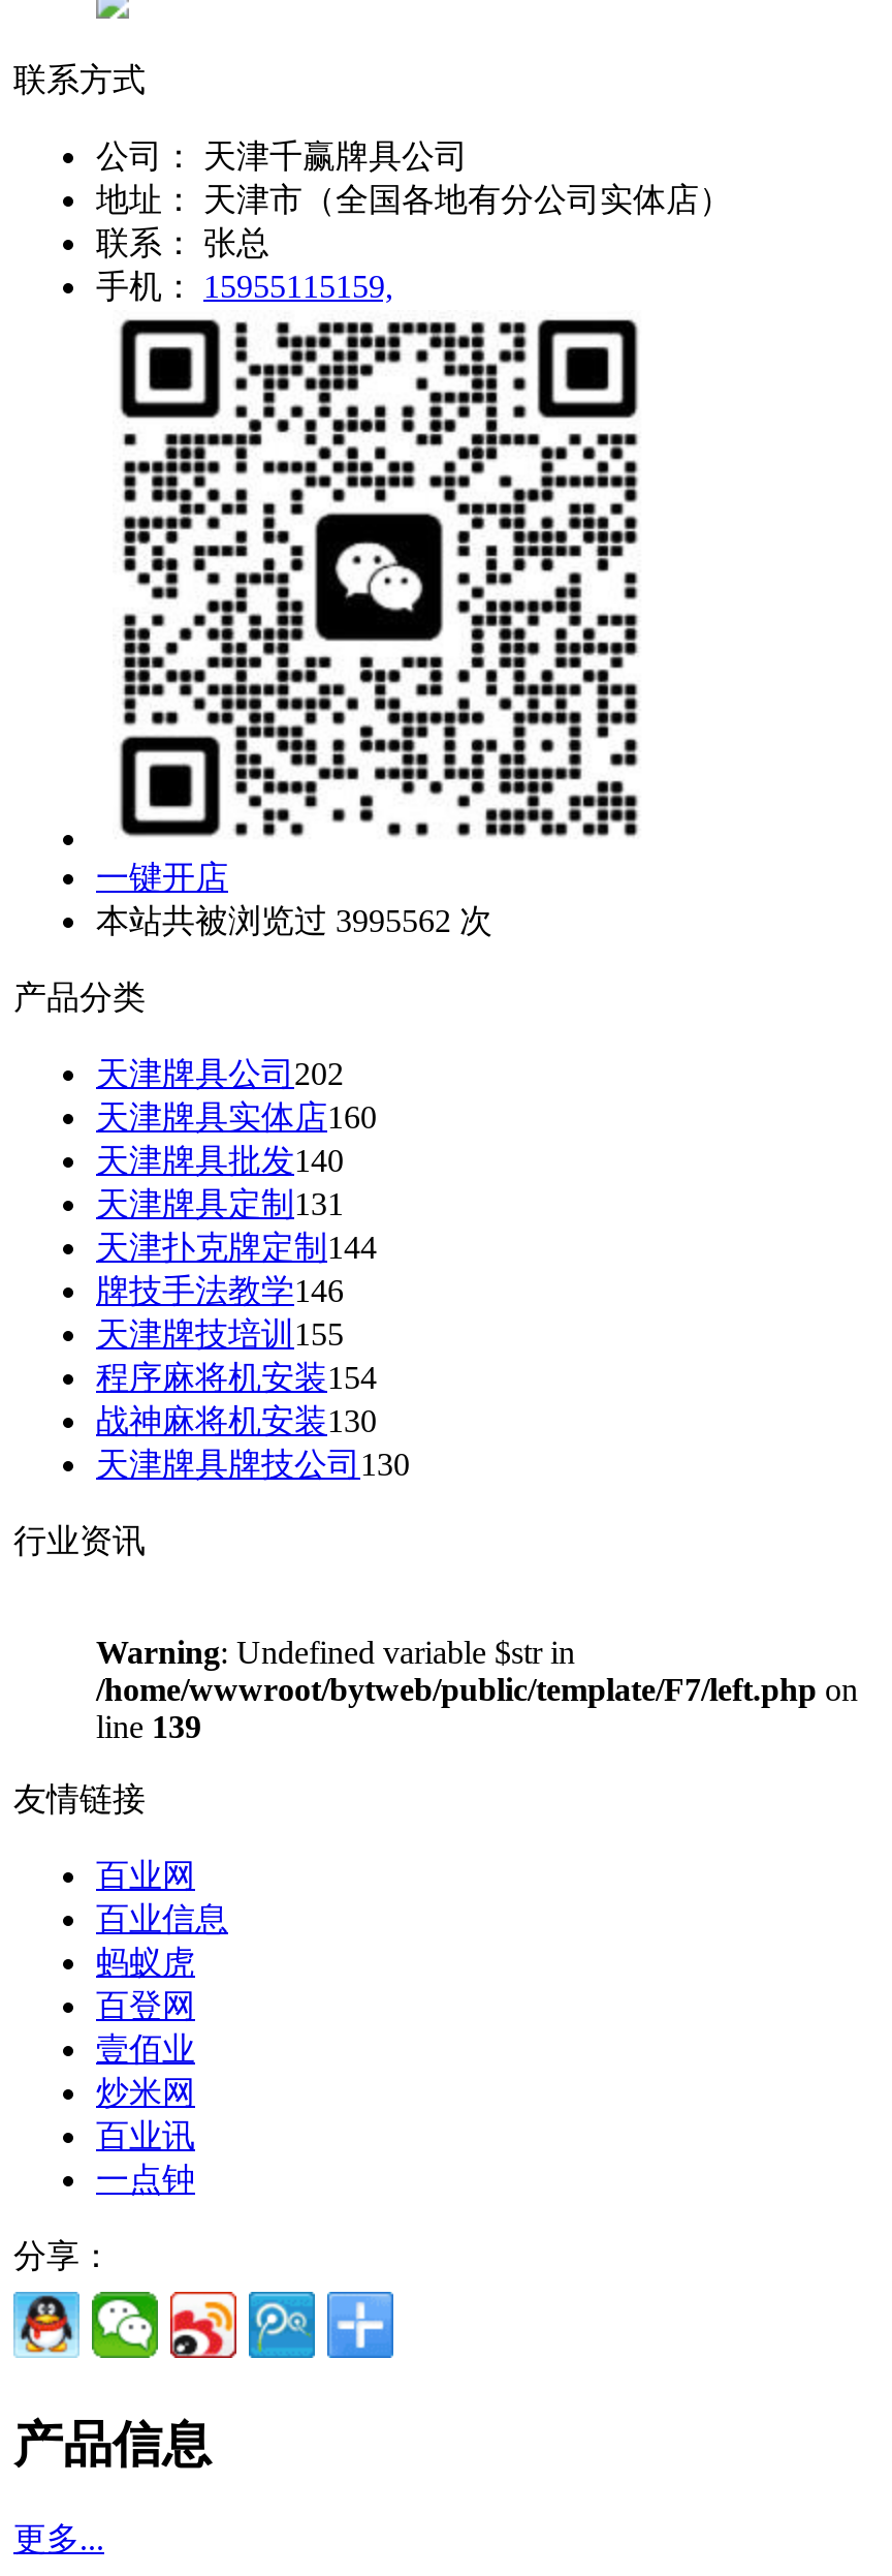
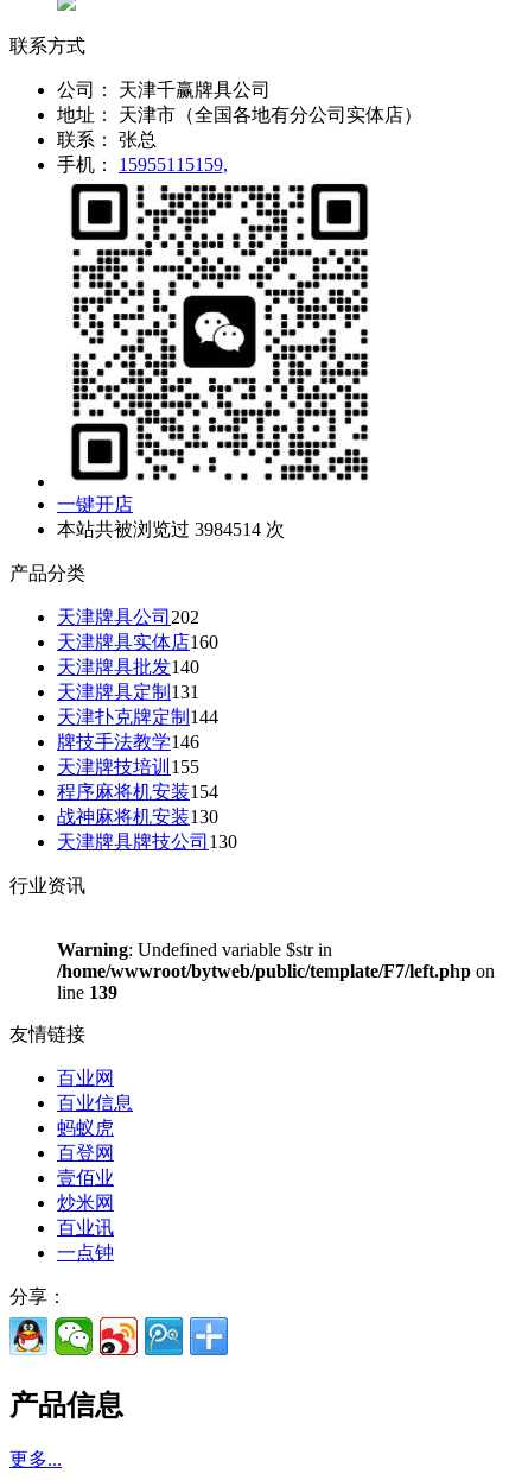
- 本站共被浏览过 3995562 次
+ 本站共被浏览过 3984514 次
